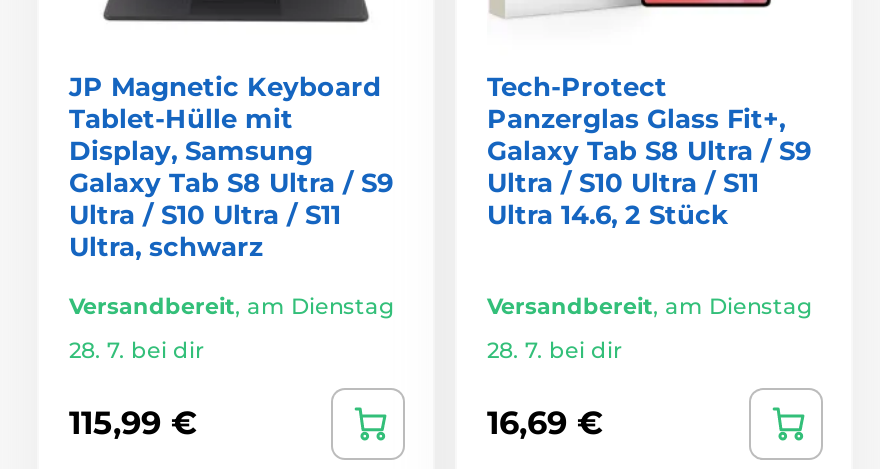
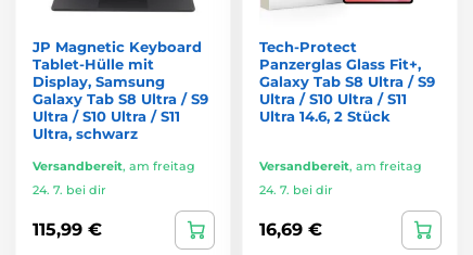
- Versandbereit, am Dienstag
+ Versandbereit, am freitag

- Versandbereit, am Dienstag
+ Versandbereit, am freitag

- 28. 7. bei dir
+ 24. 7. bei dir

- 28. 7. bei dir
+ 24. 7. bei dir
